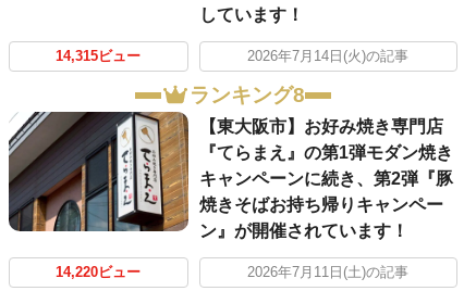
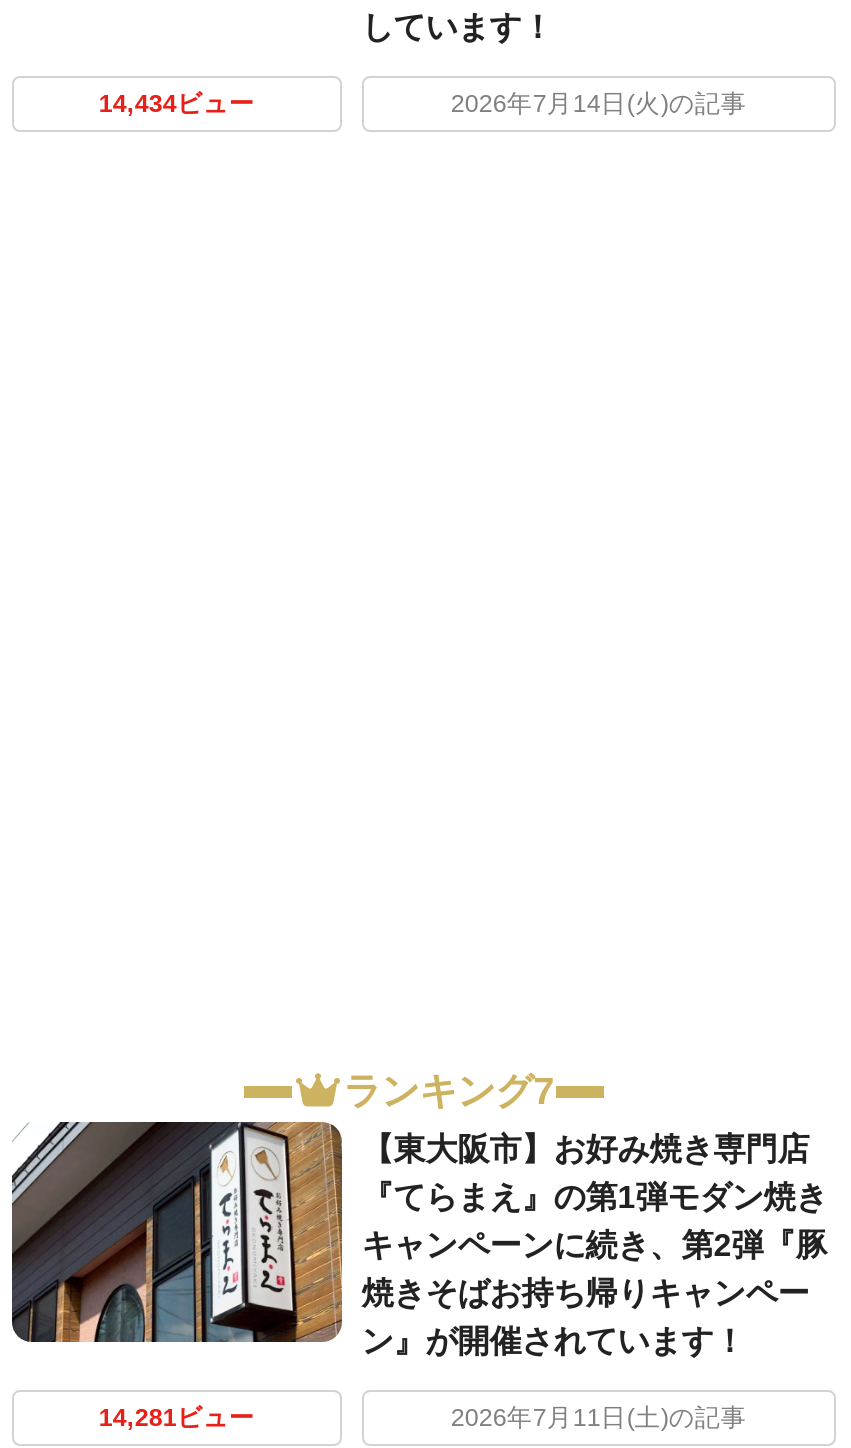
- 14,315ビュー
+ 14,434ビュー

- ランキング8
+ ランキング7

- 14,220ビュー
+ 14,281ビュー
